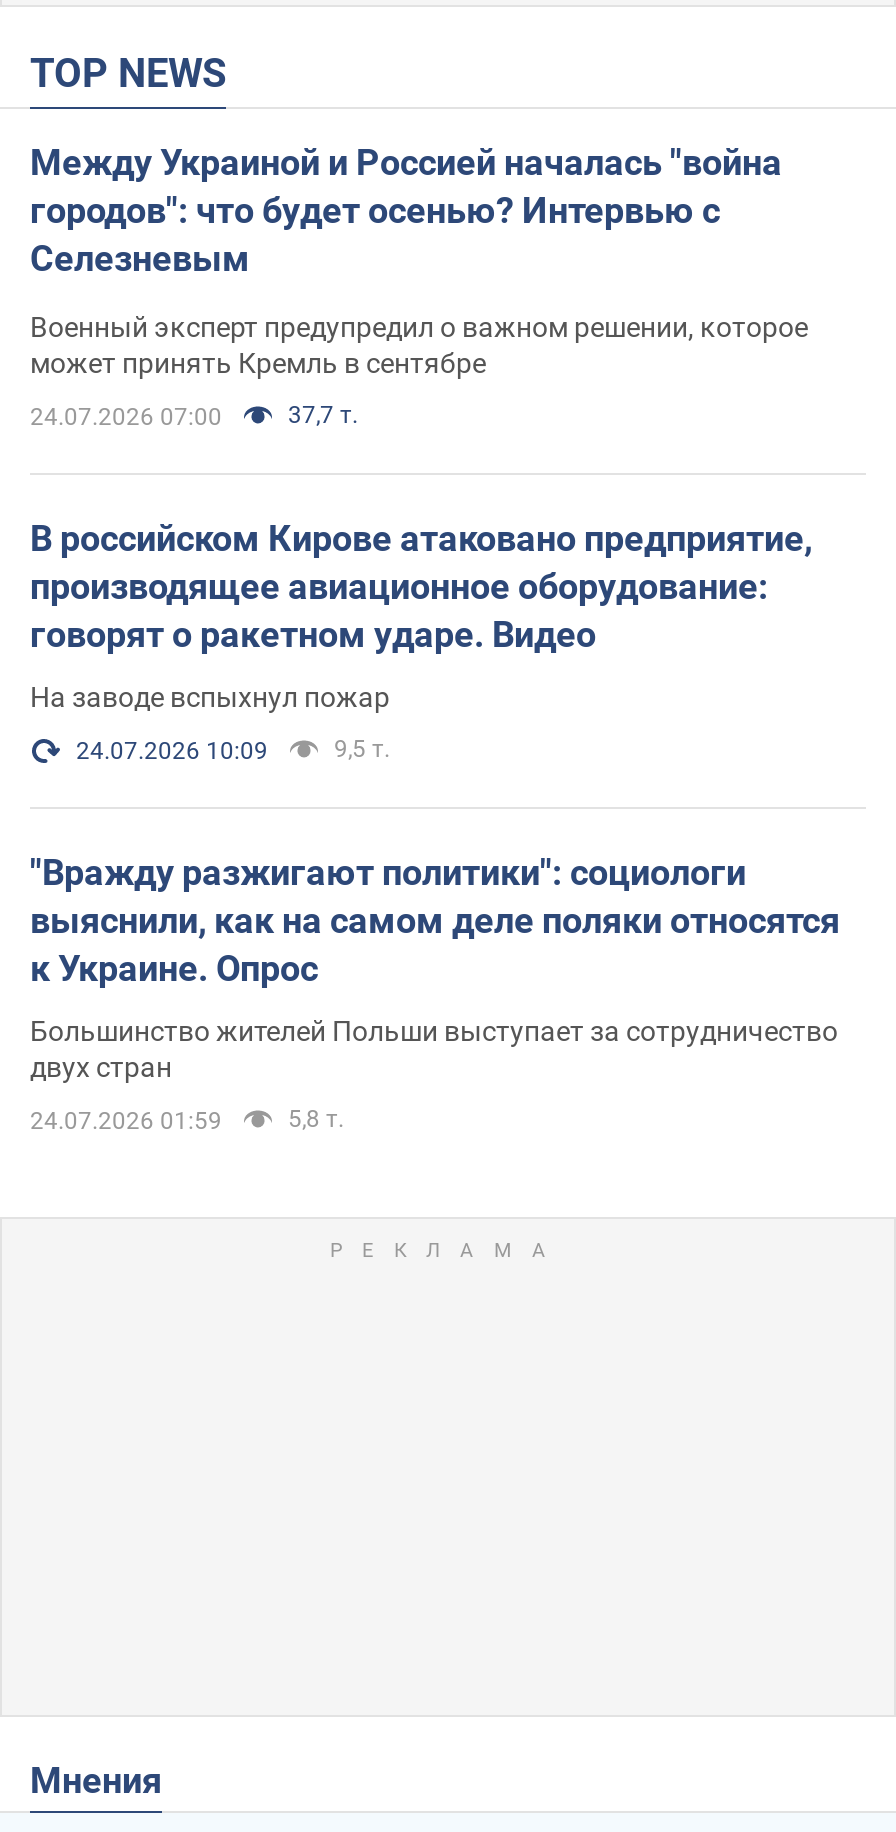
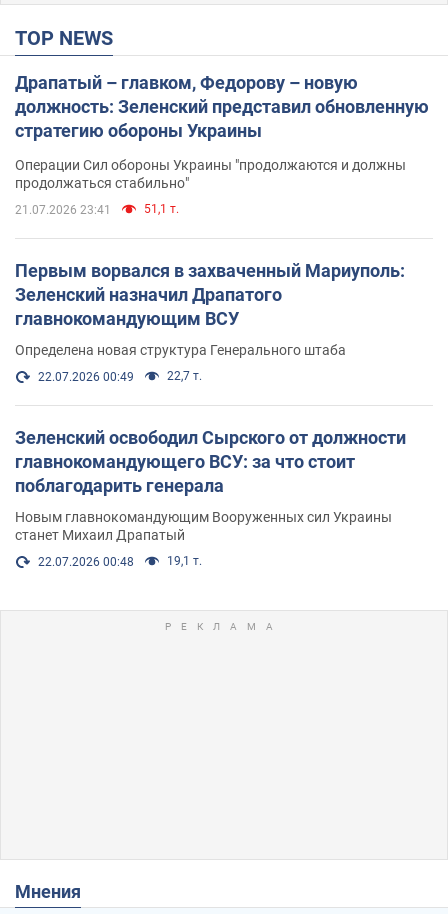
- Между Украиной и Россией началась "война
- городов": что будет осенью? Интервью с
- Селезневым
+ Драпатый – главком, Федорову – новую
+ должность: Зеленский представил обновленную
+ стратегию обороны Украины

- Военный эксперт предупредил о важном решении, которое
- может принять Кремль в сентябре
+ Операции Сил обороны Украины "продолжаются и должны
+ продолжаться стабильно"

- 24.07.2026 07:00
- 37,7 т.
+ 21.07.2026 23:41
+ 51,1 т.

- В российском Кирове атаковано предприятие,
- производящее авиационное оборудование:
- говорят о ракетном ударе. Видео
+ Первым ворвался в захваченный Мариуполь:
+ Зеленский назначил Драпатого
+ главнокомандующим ВСУ

- На заводе вспыхнул пожар
+ Определена новая структура Генерального штаба

- 24.07.2026 10:09
- 9,5 т.
+ 22.07.2026 00:49
+ 22,7 т.

- "Вражду разжигают политики": социологи
- выяснили, как на самом деле поляки относятся
- к Украине. Опрос
+ Зеленский освободил Сырского от должности
+ главнокомандующего ВСУ: за что стоит
+ поблагодарить генерала

- Большинство жителей Польши выступает за сотрудничество
- двух стран
+ Новым главнокомандующим Вооруженных сил Украины
+ станет Михаил Драпатый

- 24.07.2026 01:59
- 5,8 т.
+ 22.07.2026 00:48
+ 19,1 т.
